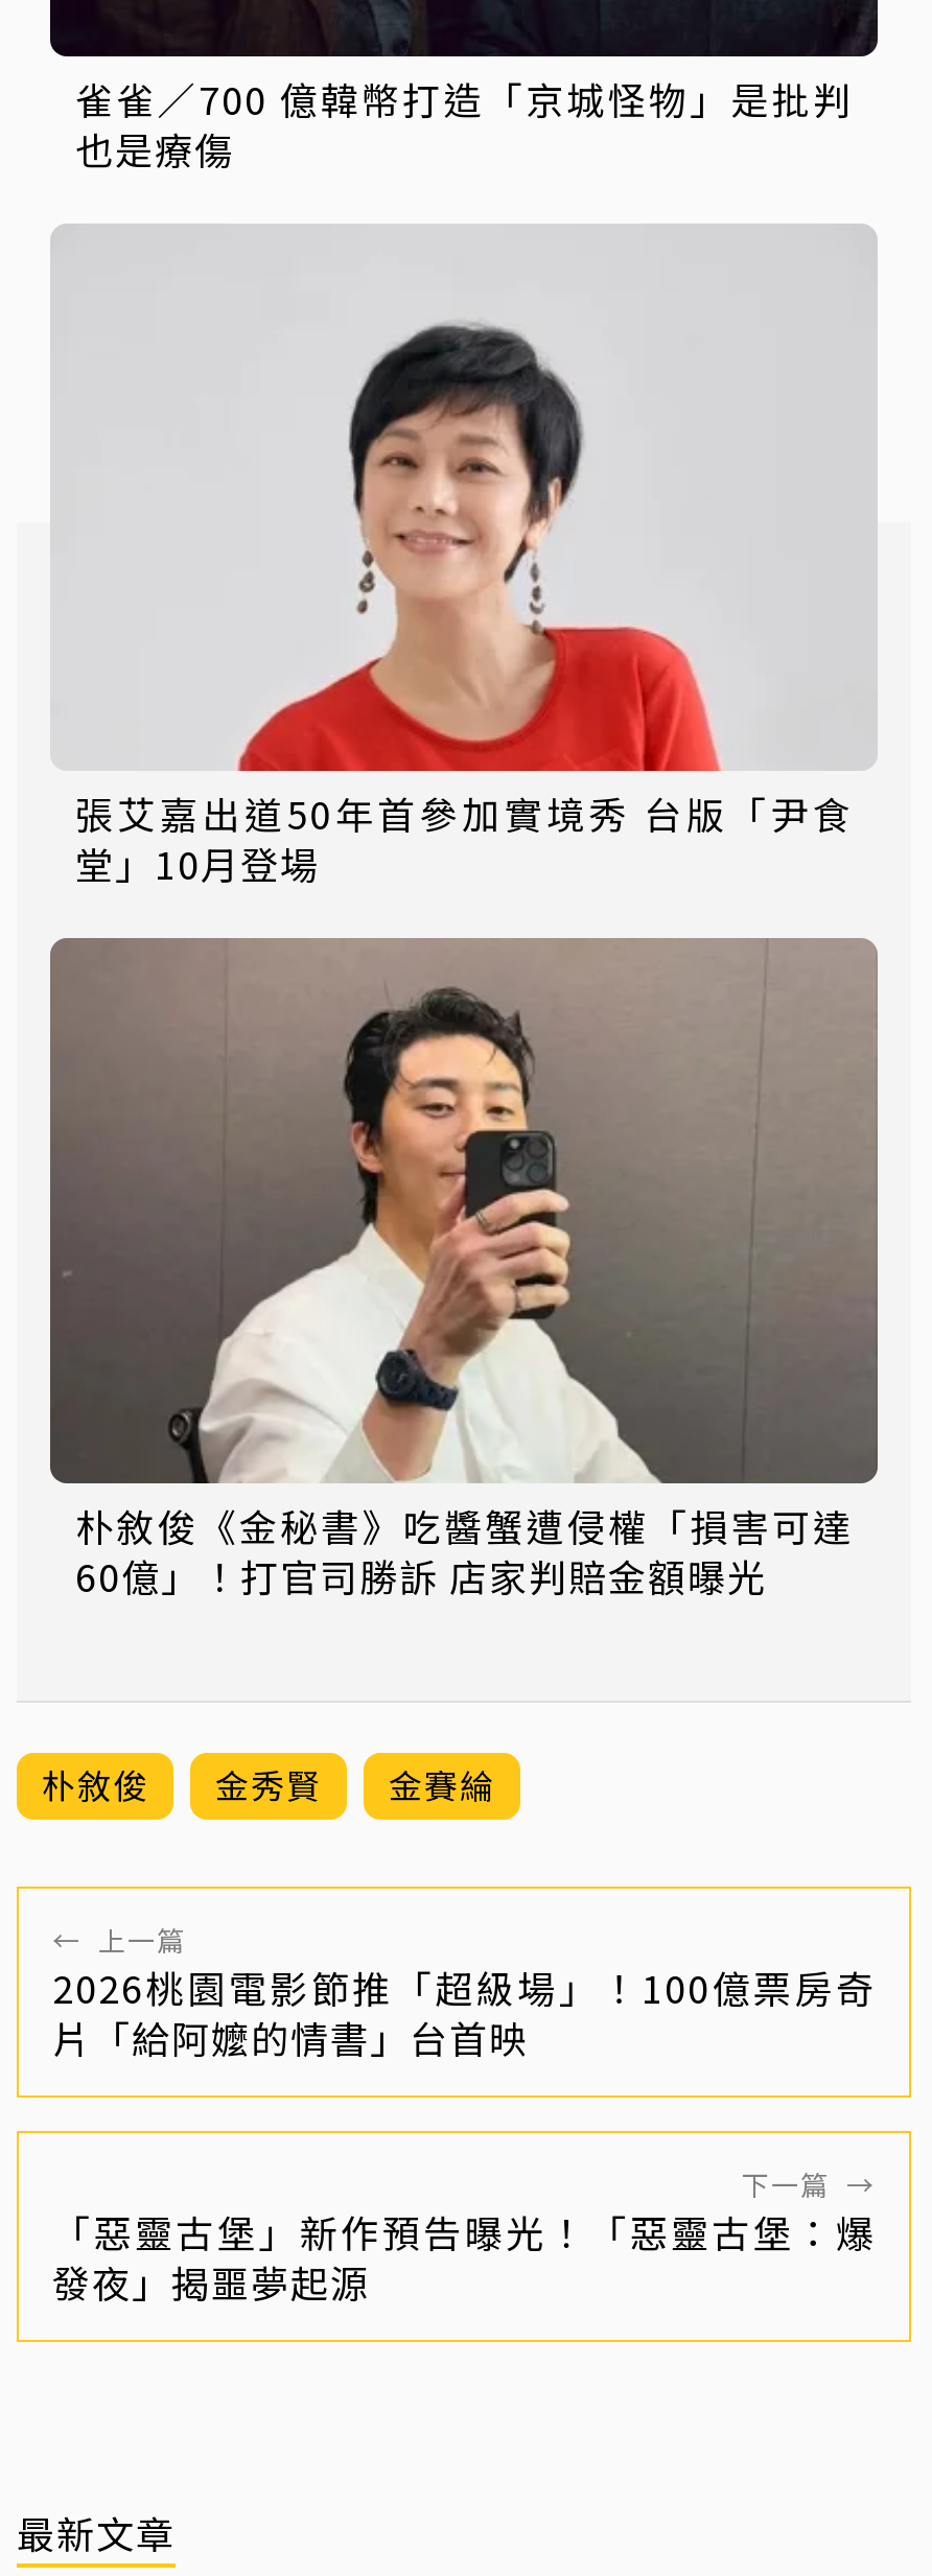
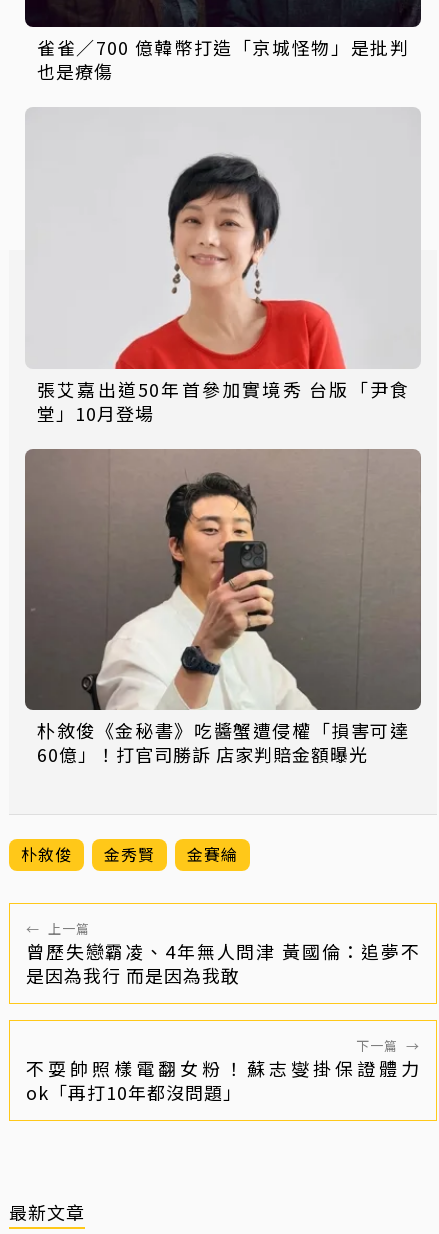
- 2026桃園電影節推「超級場」！100億票房奇
- 片「給阿嬤的情書」台首映
+ 曾歷失戀霸凌、4年無人問津 黃國倫：追夢不
+ 是因為我行 而是因為我敢

- 「惡靈古堡」新作預告曝光！「惡靈古堡：爆
- 發夜」揭噩夢起源
+ 不耍帥照樣電翻女粉！蘇志燮掛保證體力
+ ok「再打10年都沒問題」
